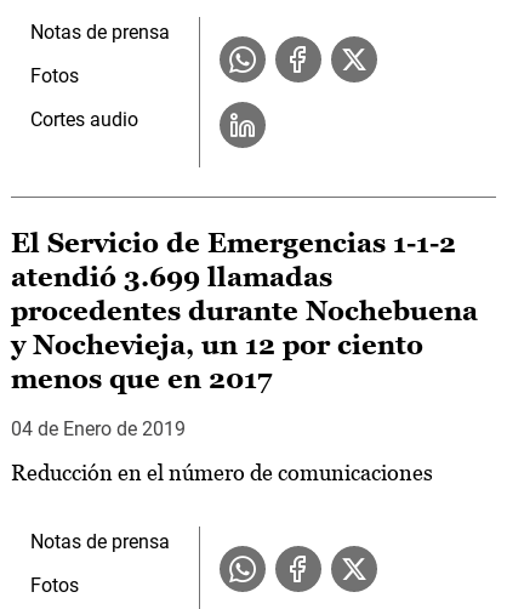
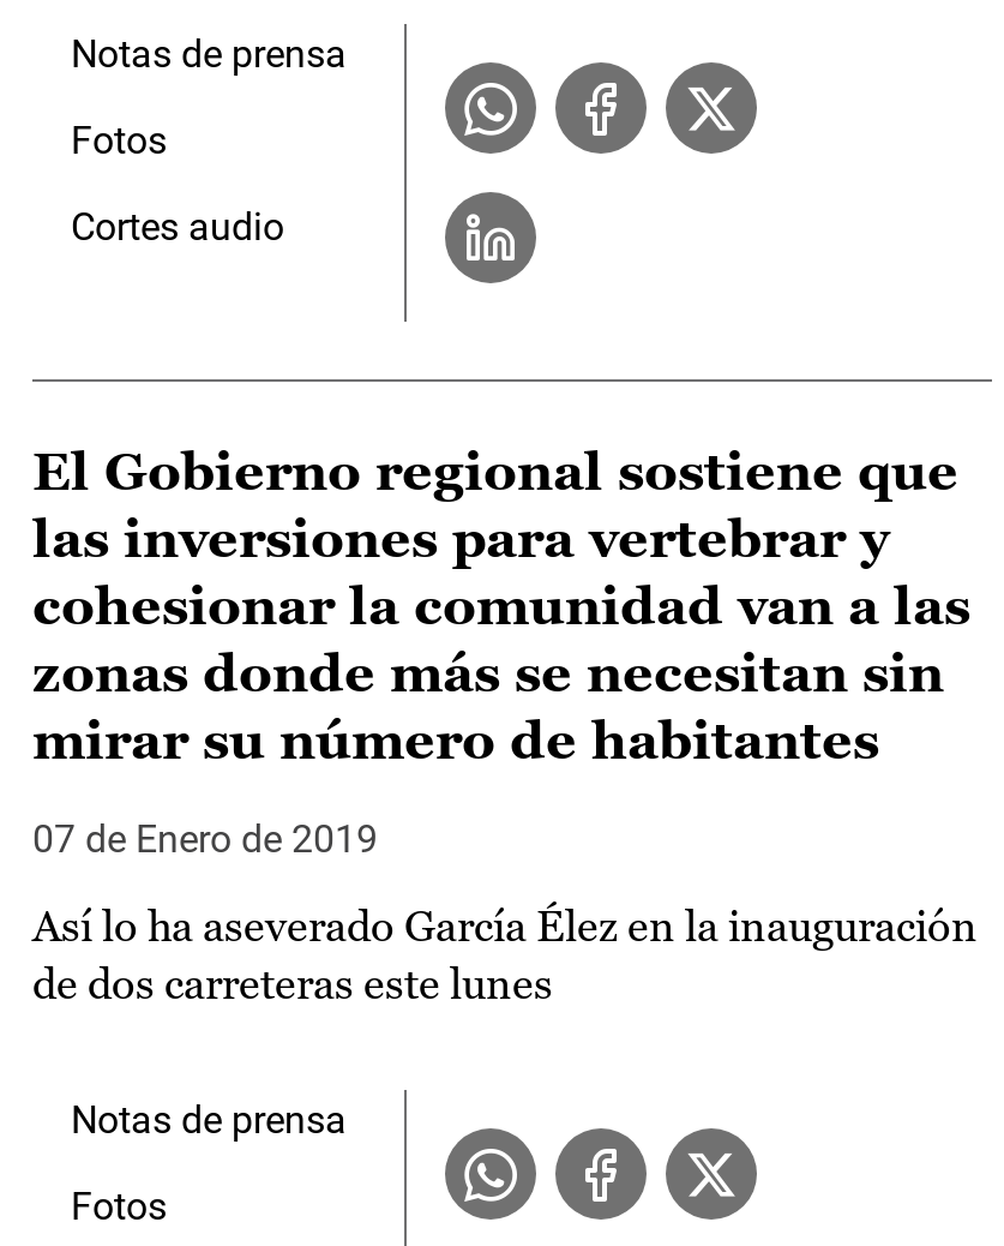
- El Servicio de Emergencias 1-1-2
- atendió 3.699 llamadas
- procedentes durante Nochebuena
- y Nochevieja, un 12 por ciento
- menos que en 2017
+ El Gobierno regional sostiene que
+ las inversiones para vertebrar y
+ cohesionar la comunidad van a las
+ zonas donde más se necesitan sin
+ mirar su número de habitantes

- 04 de Enero de 2019
+ 07 de Enero de 2019

- Reducción en el número de comunicaciones
+ Así lo ha aseverado García Élez en la inauguración
+ de dos carreteras este lunes
